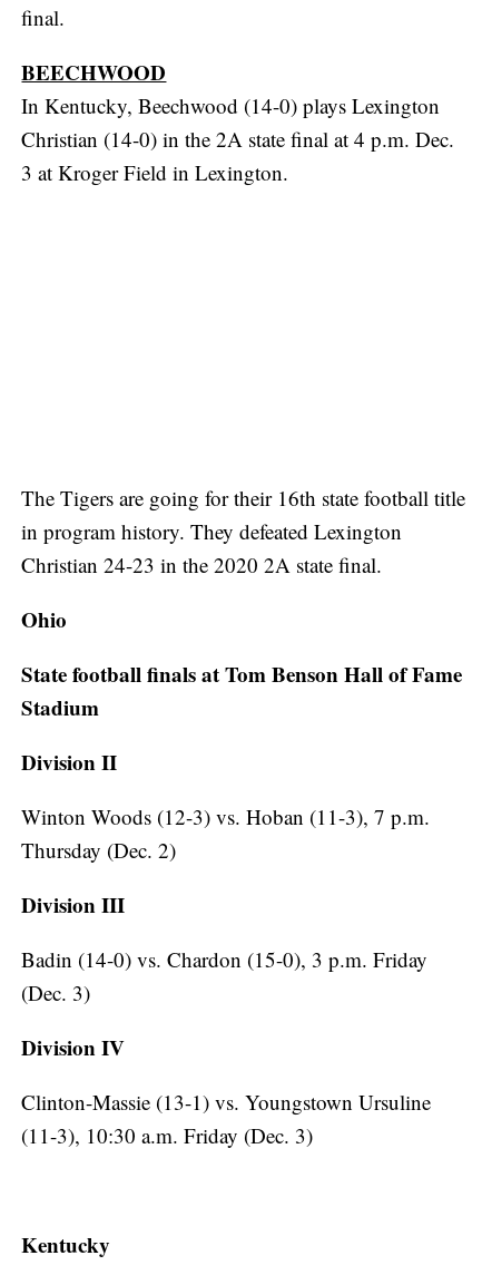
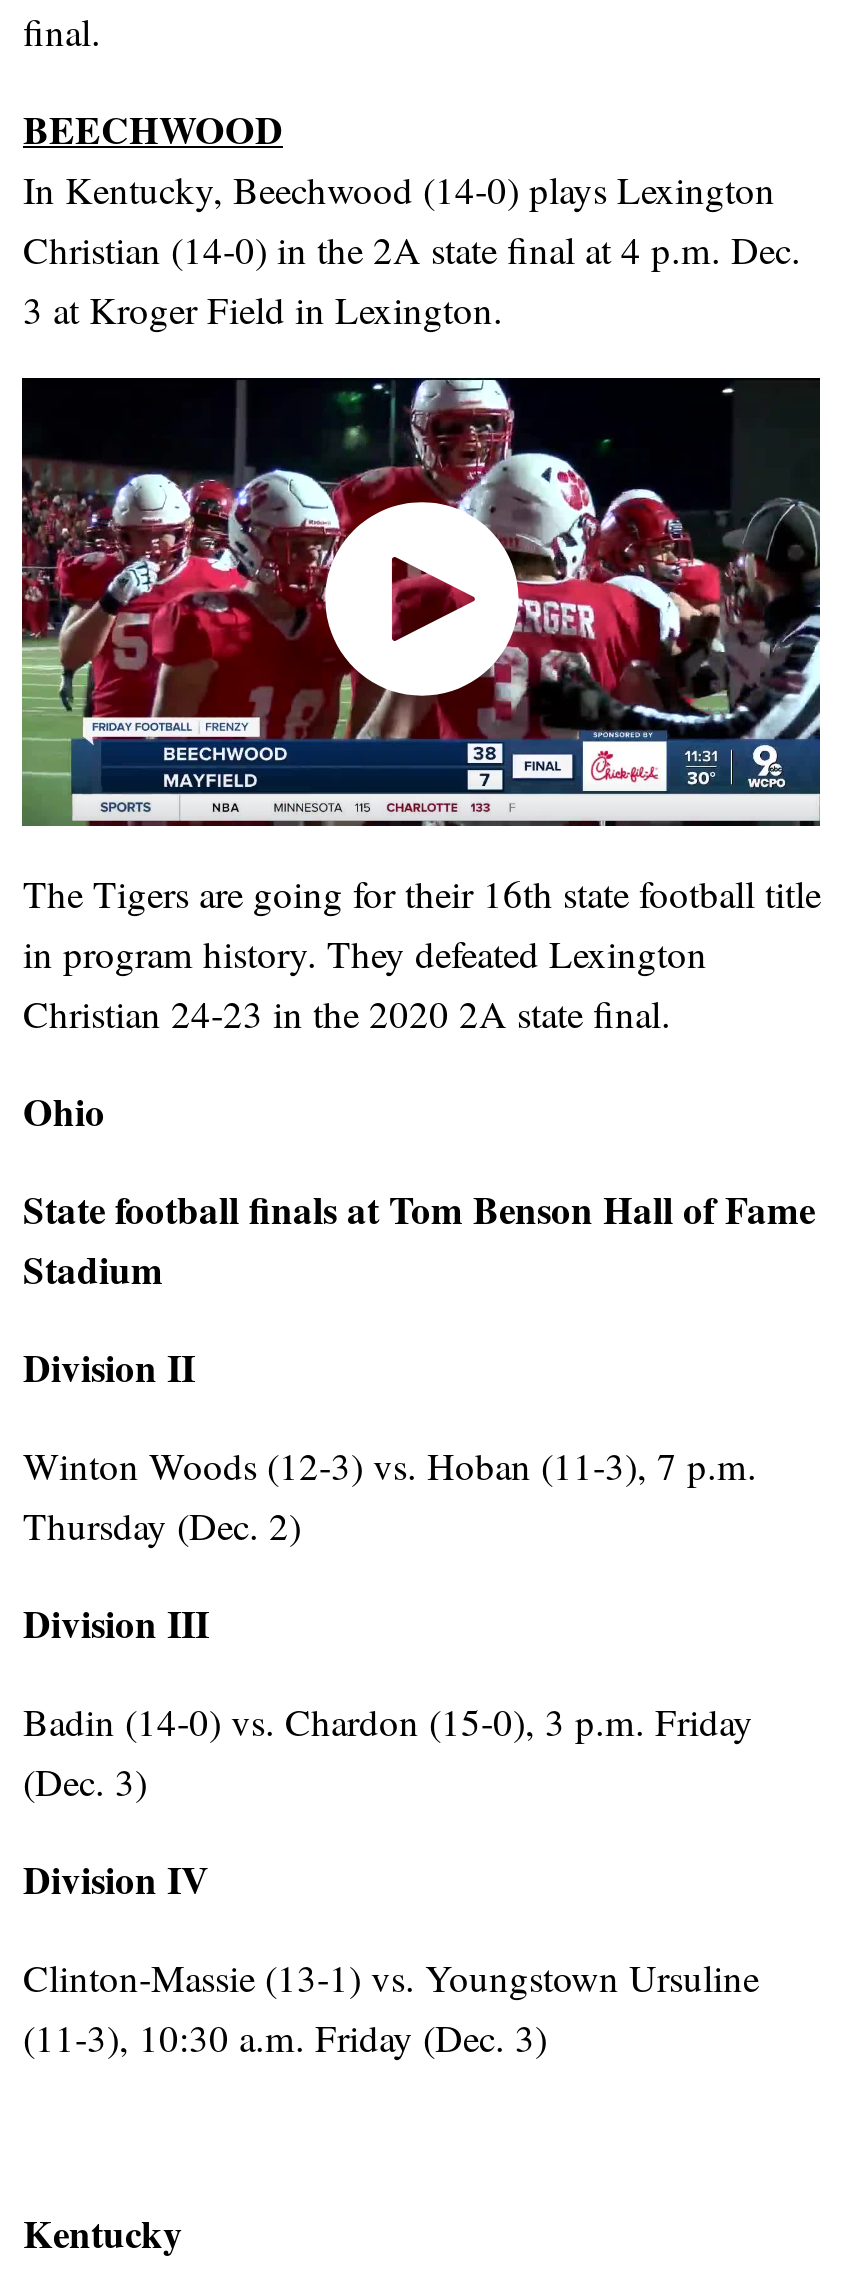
+ [image]
